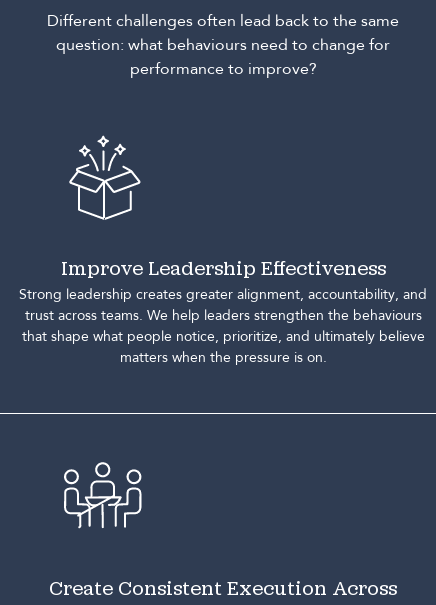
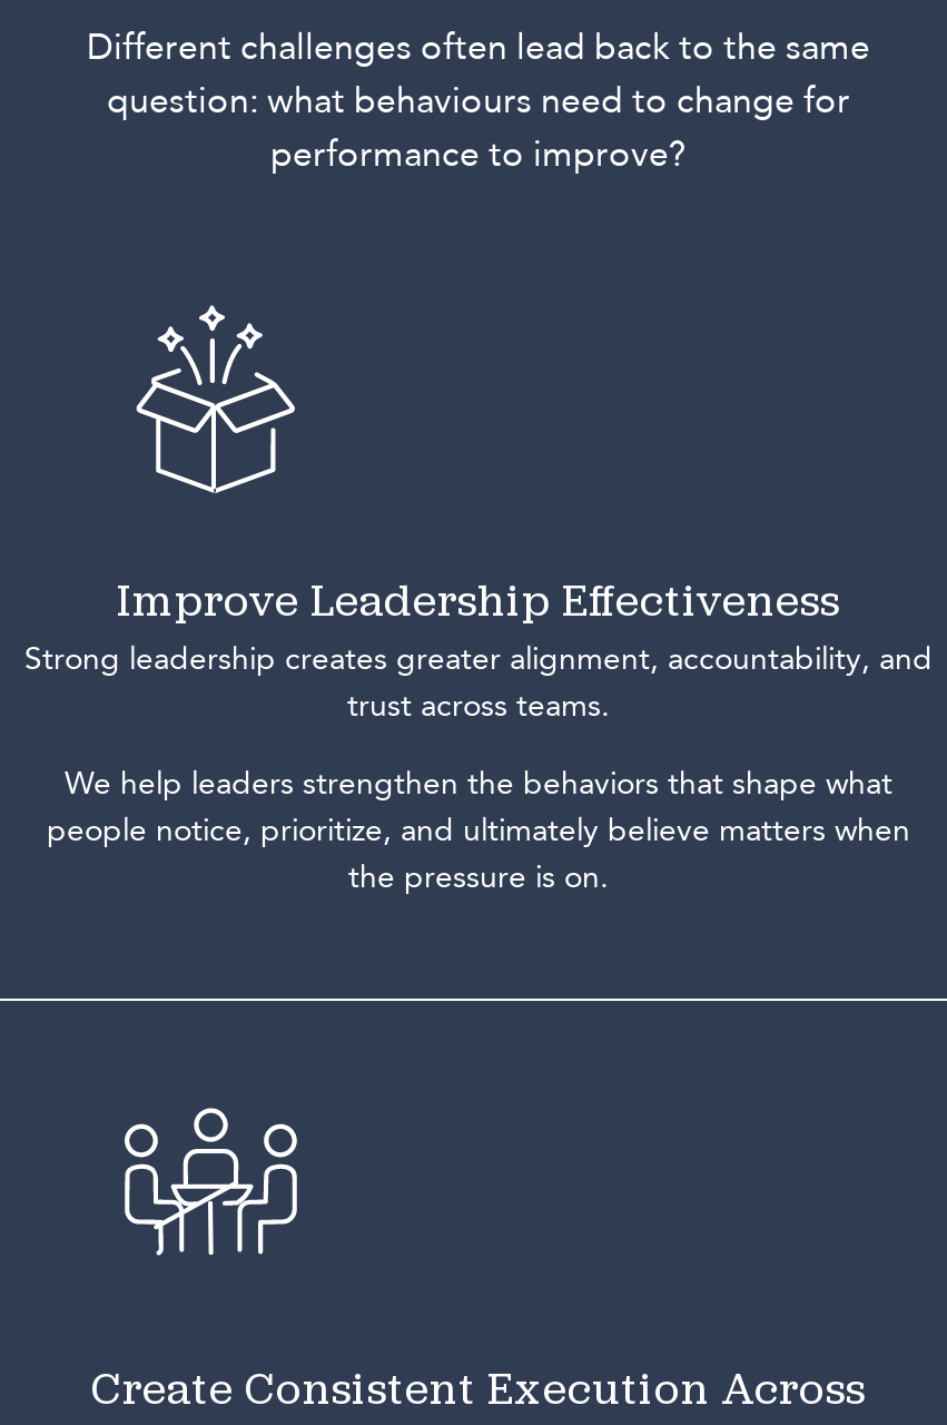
- trust across teams. We help leaders strengthen the behaviours
- that shape what people notice, prioritize, and ultimately believe
- matters when the pressure is on.
+ trust across teams.
+ We help leaders strengthen the behaviors that shape what
+ people notice, prioritize, and ultimately believe matters when
+ the pressure is on.
